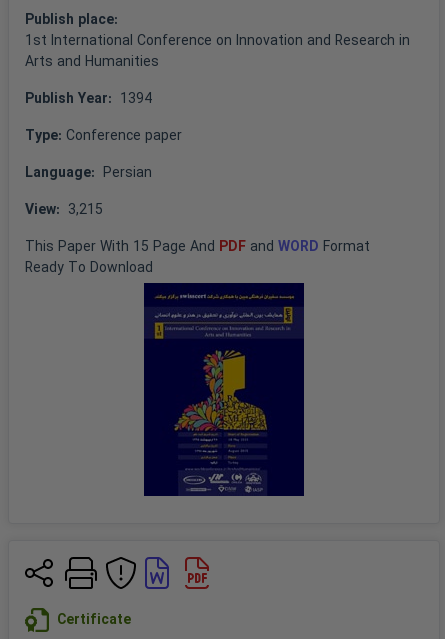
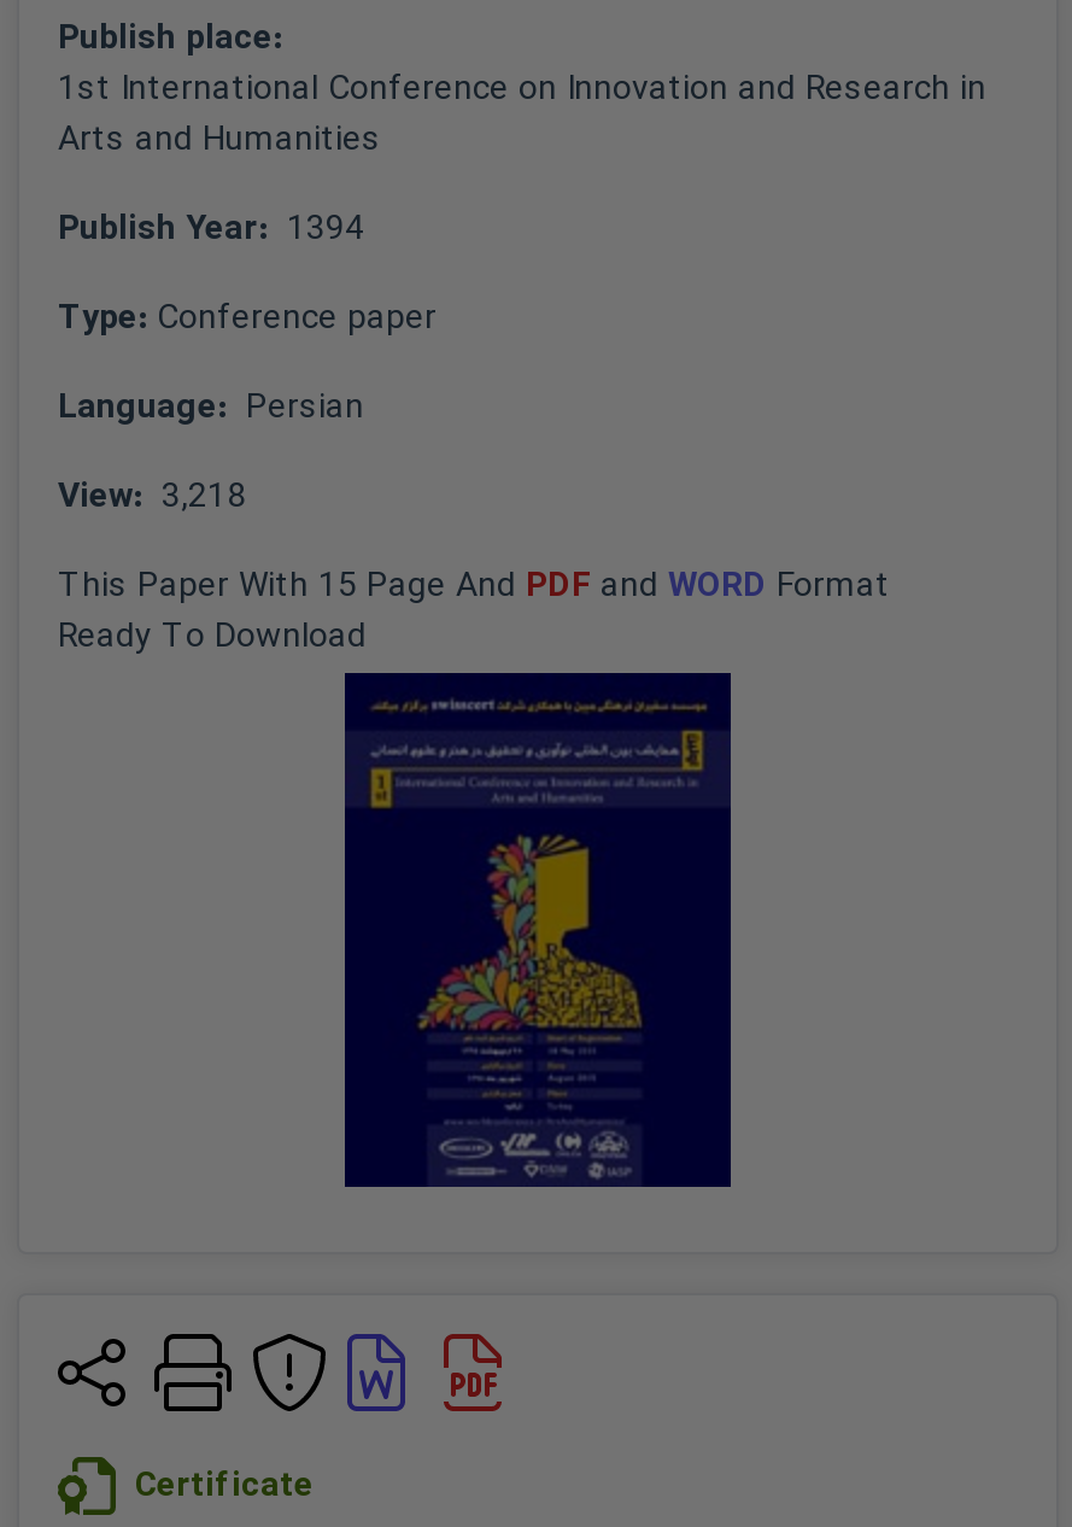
- View: 3,215
+ View: 3,218
